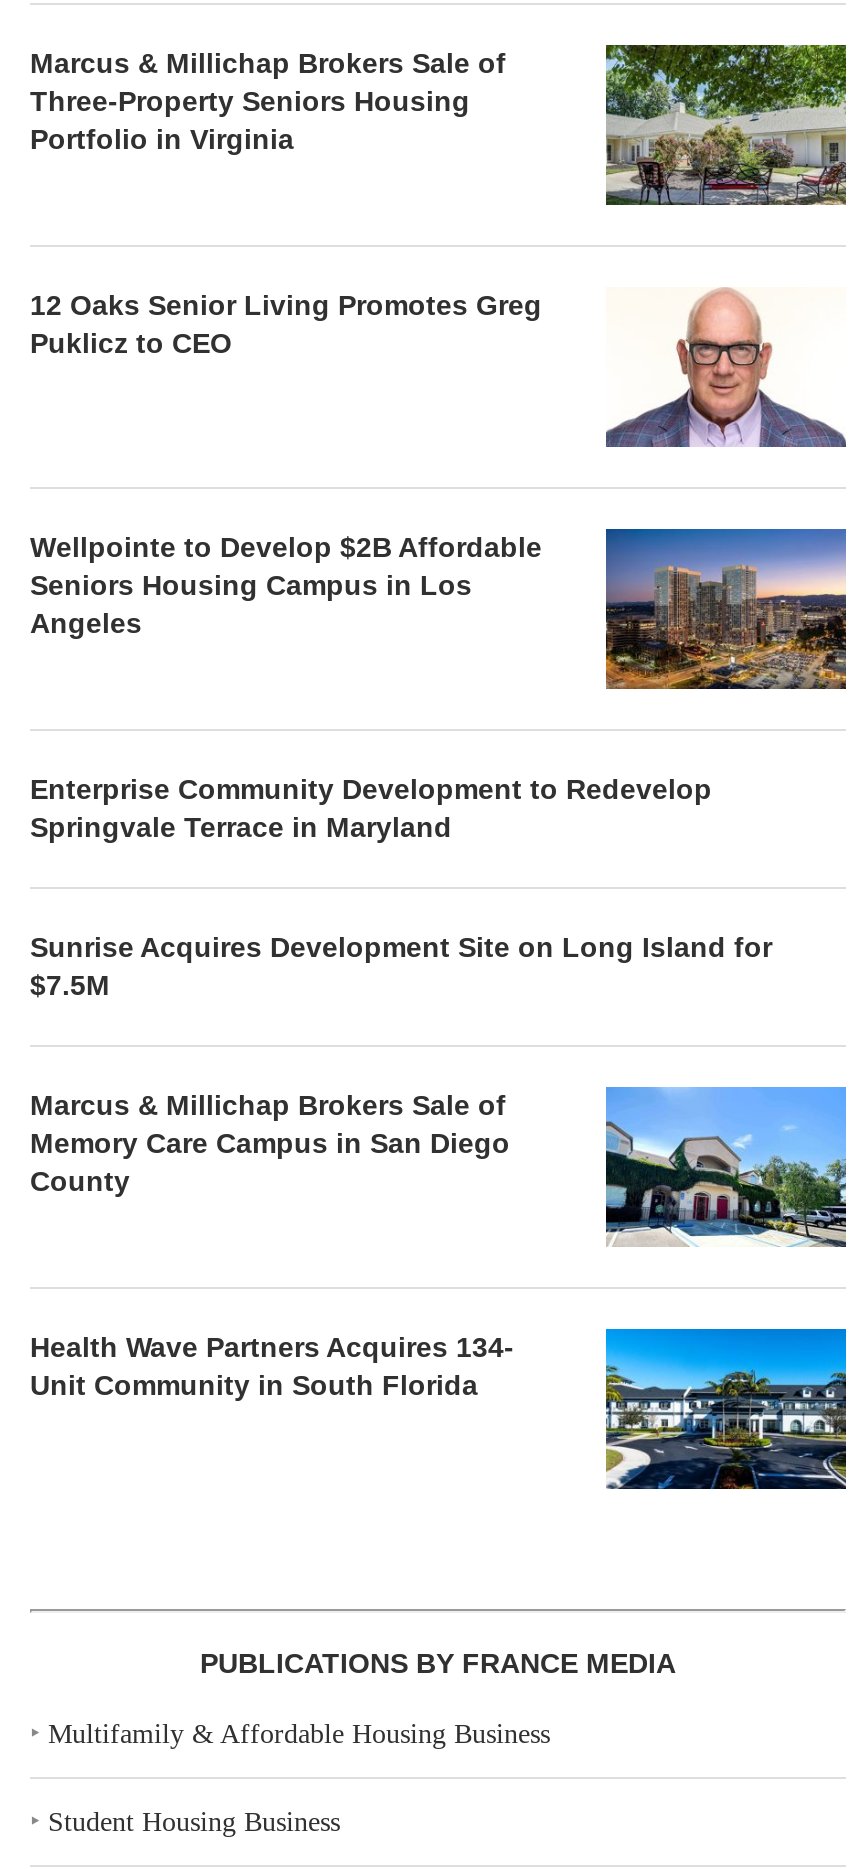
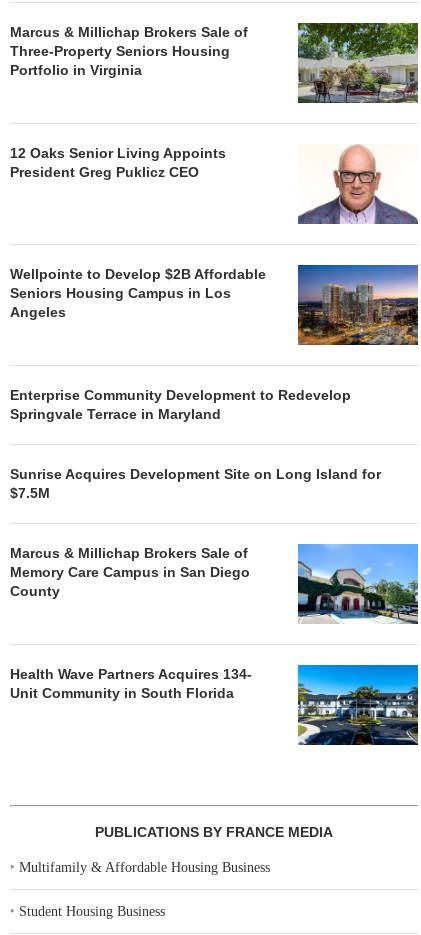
- 12 Oaks Senior Living Promotes Greg
- Puklicz to CEO
+ 12 Oaks Senior Living Appoints
+ President Greg Puklicz CEO
